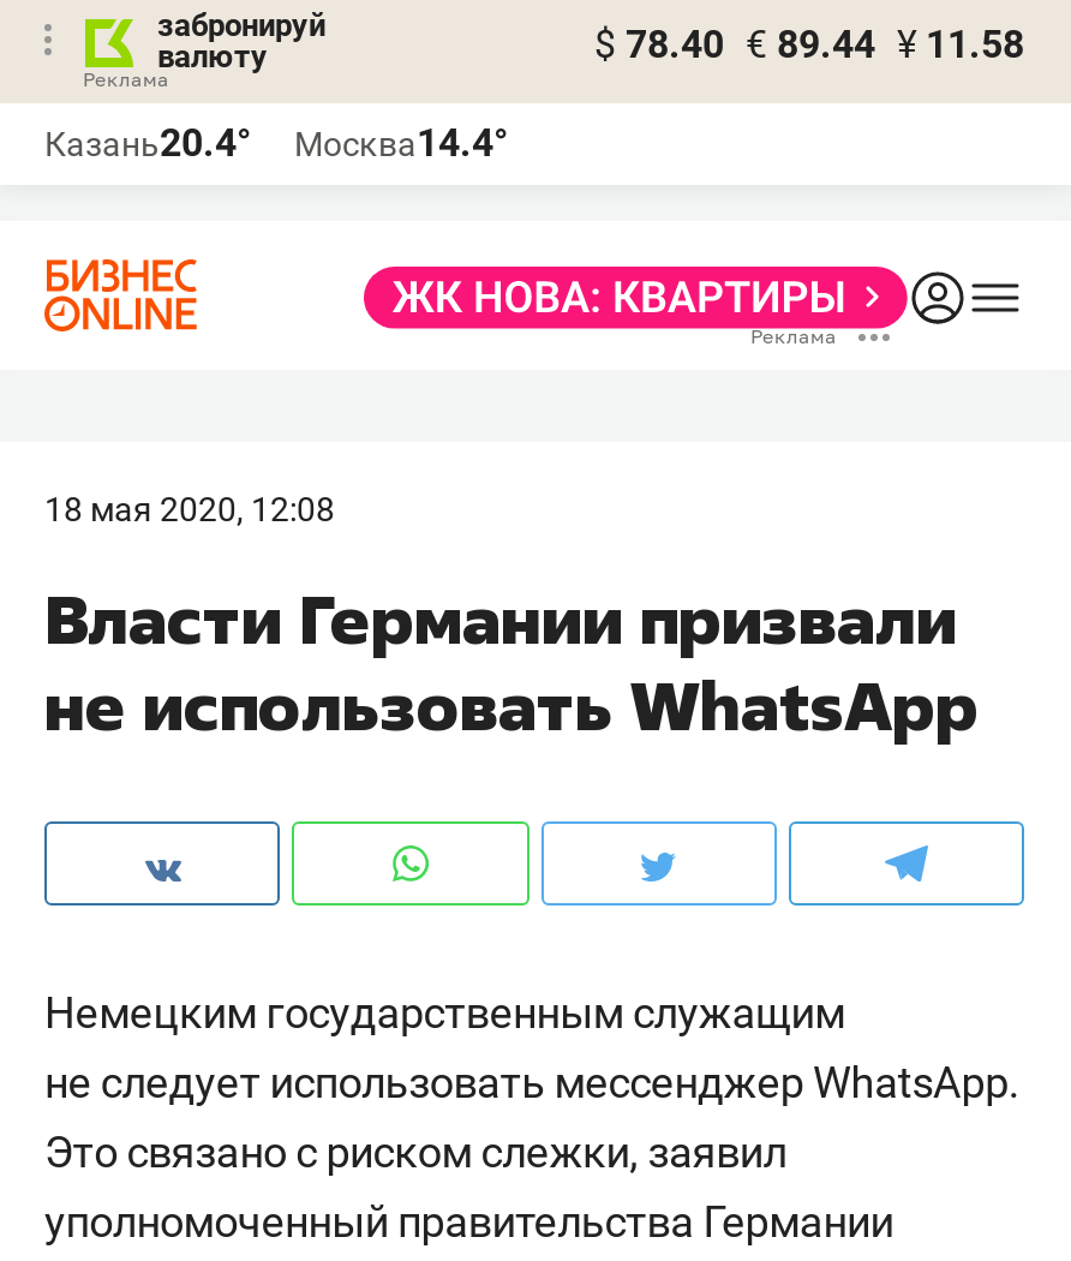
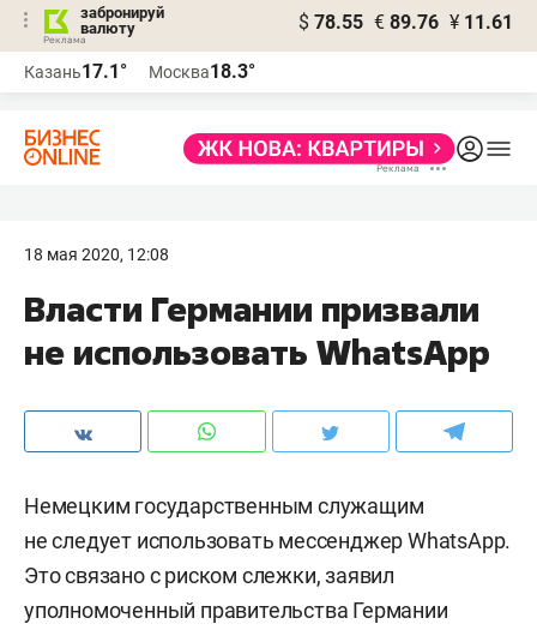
- $ 78.40 € 89.44 ¥ 11.58
+ $ 78.55 € 89.76 ¥ 11.61

- Казань20.4°
+ Казань17.1°

- Москва14.4°
+ Москва18.3°
